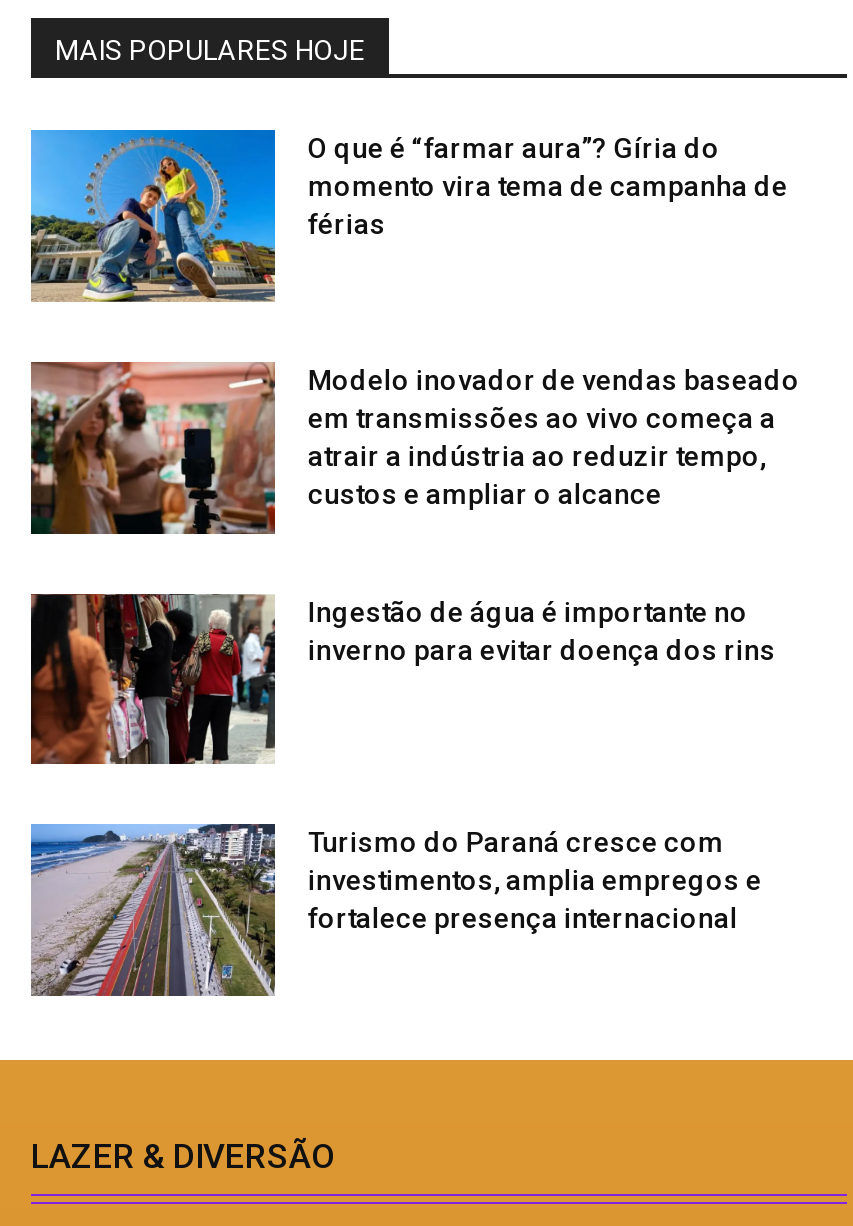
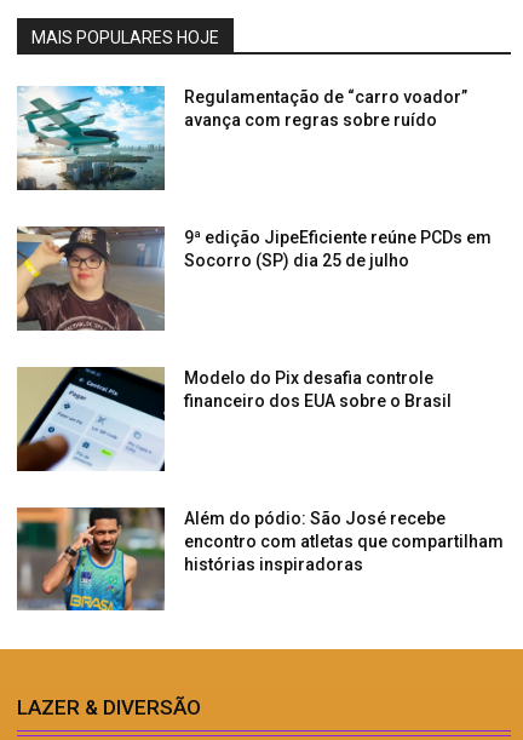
- [image]
- O que é “farmar aura”? Gíria do
- momento vira tema de campanha de
- férias
+ [image]
+ Regulamentação de “carro voador”
+ avança com regras sobre ruído

- [image]
- Modelo inovador de vendas baseado
- em transmissões ao vivo começa a
- atrair a indústria ao reduzir tempo,
- custos e ampliar o alcance
+ [image]
+ 9ª edição JipeEficiente reúne PCDs em
+ Socorro (SP) dia 25 de julho

- [image]
- Ingestão de água é importante no
- inverno para evitar doença dos rins
+ [image]
+ Modelo do Pix desafia controle
+ financeiro dos EUA sobre o Brasil

- [image]
- Turismo do Paraná cresce com
- investimentos, amplia empregos e
- fortalece presença internacional
+ [image]
+ Além do pódio: São José recebe
+ encontro com atletas que compartilham
+ histórias inspiradoras
